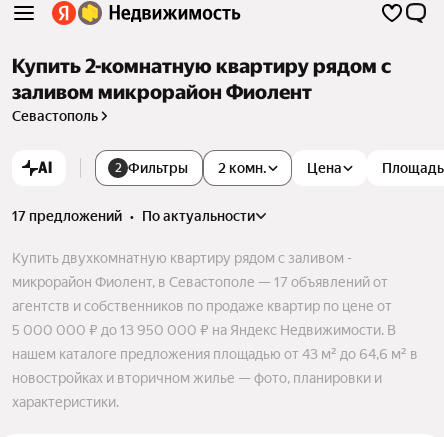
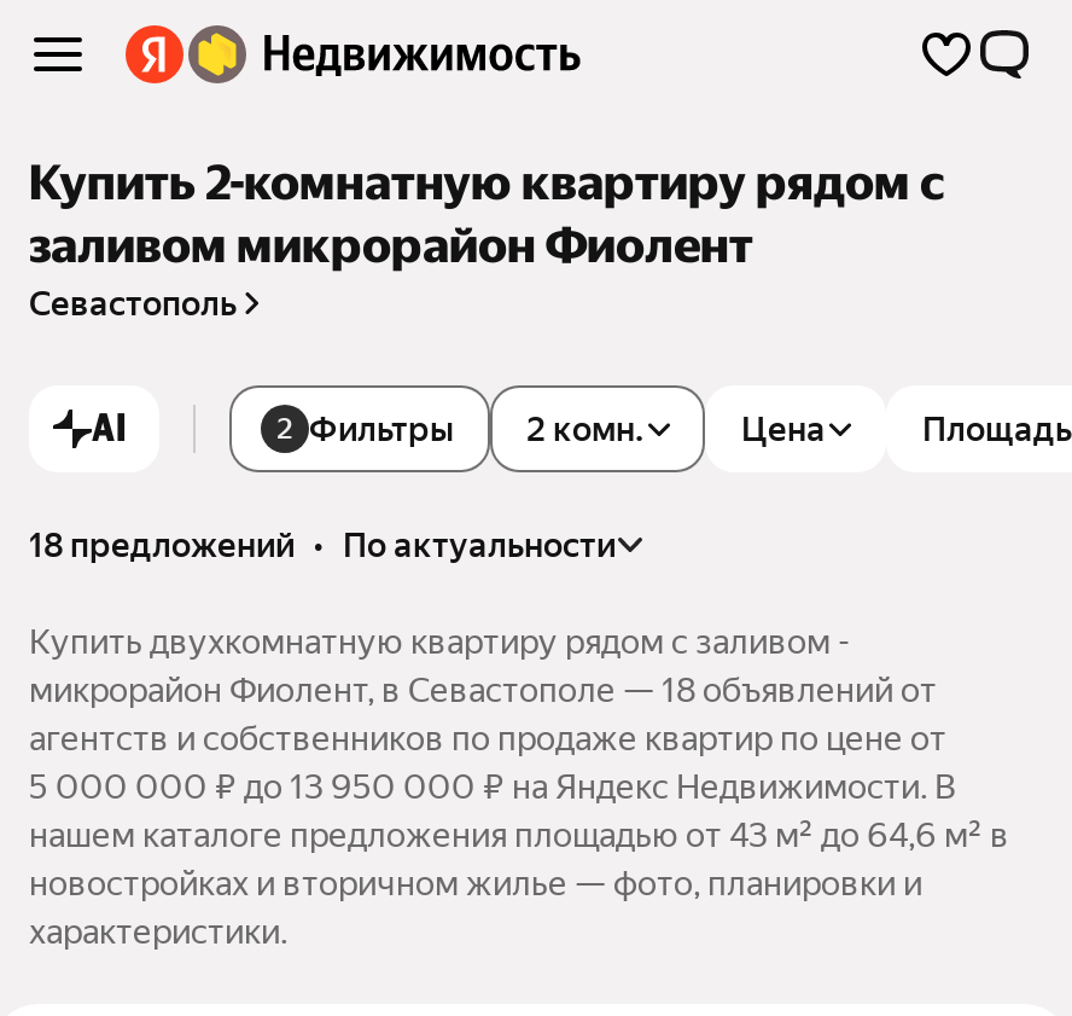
- 17 предложений • по актуальности
+ 18 предложений • по актуальности

- микрорайон Фиолент, в Севастополе — 17 объявлений от
+ микрорайон Фиолент, в Севастополе — 18 объявлений от
